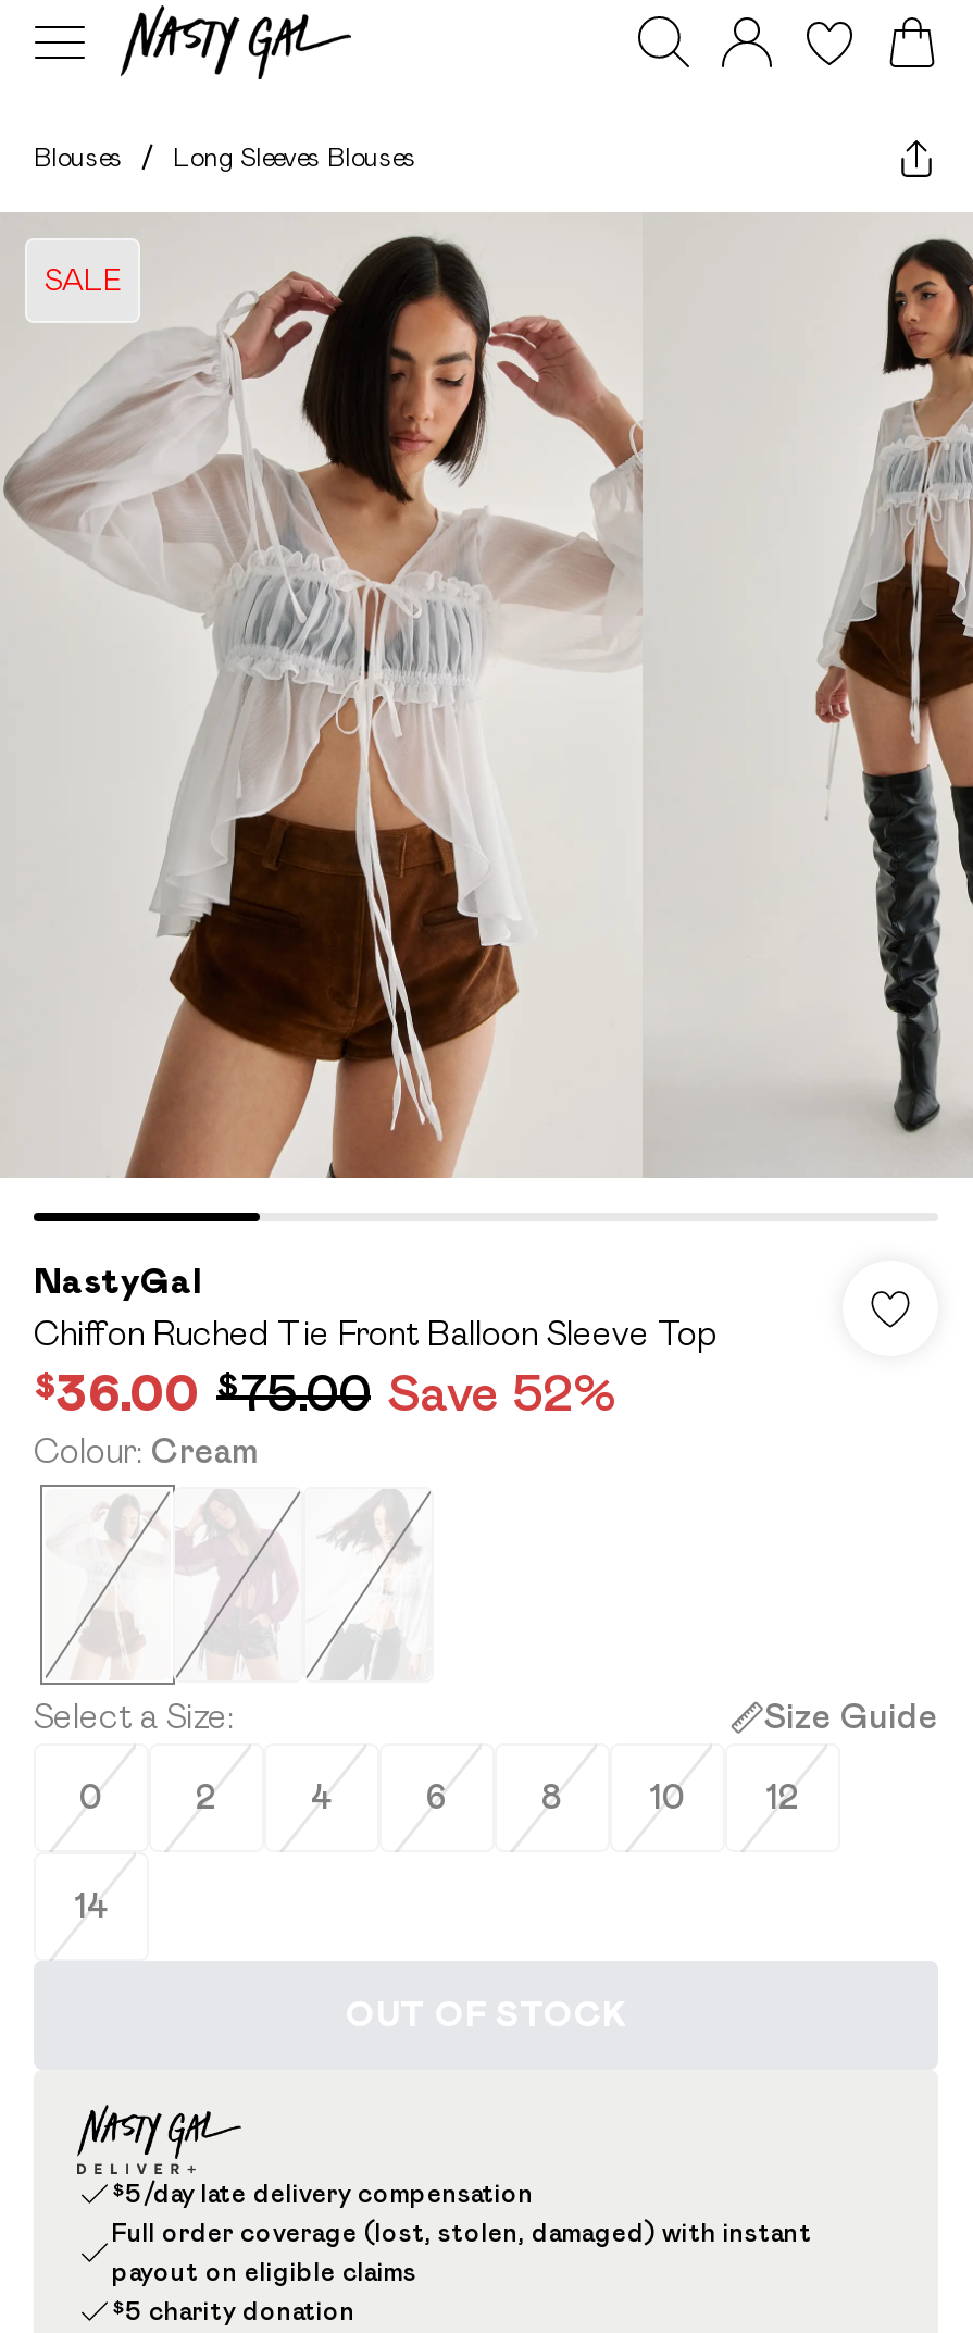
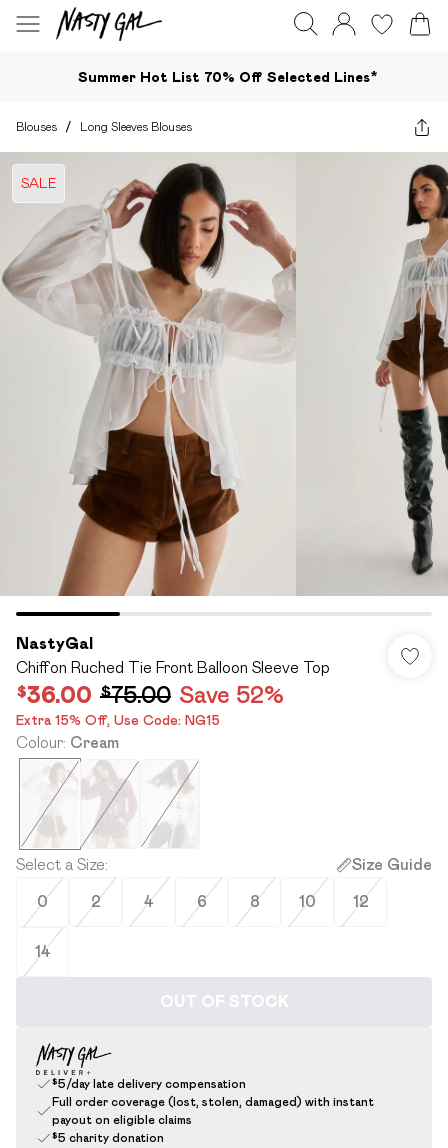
+ Summer Hot List 70% Off Selected Lines*

+ Extra 15% Off, Use Code: NG15
